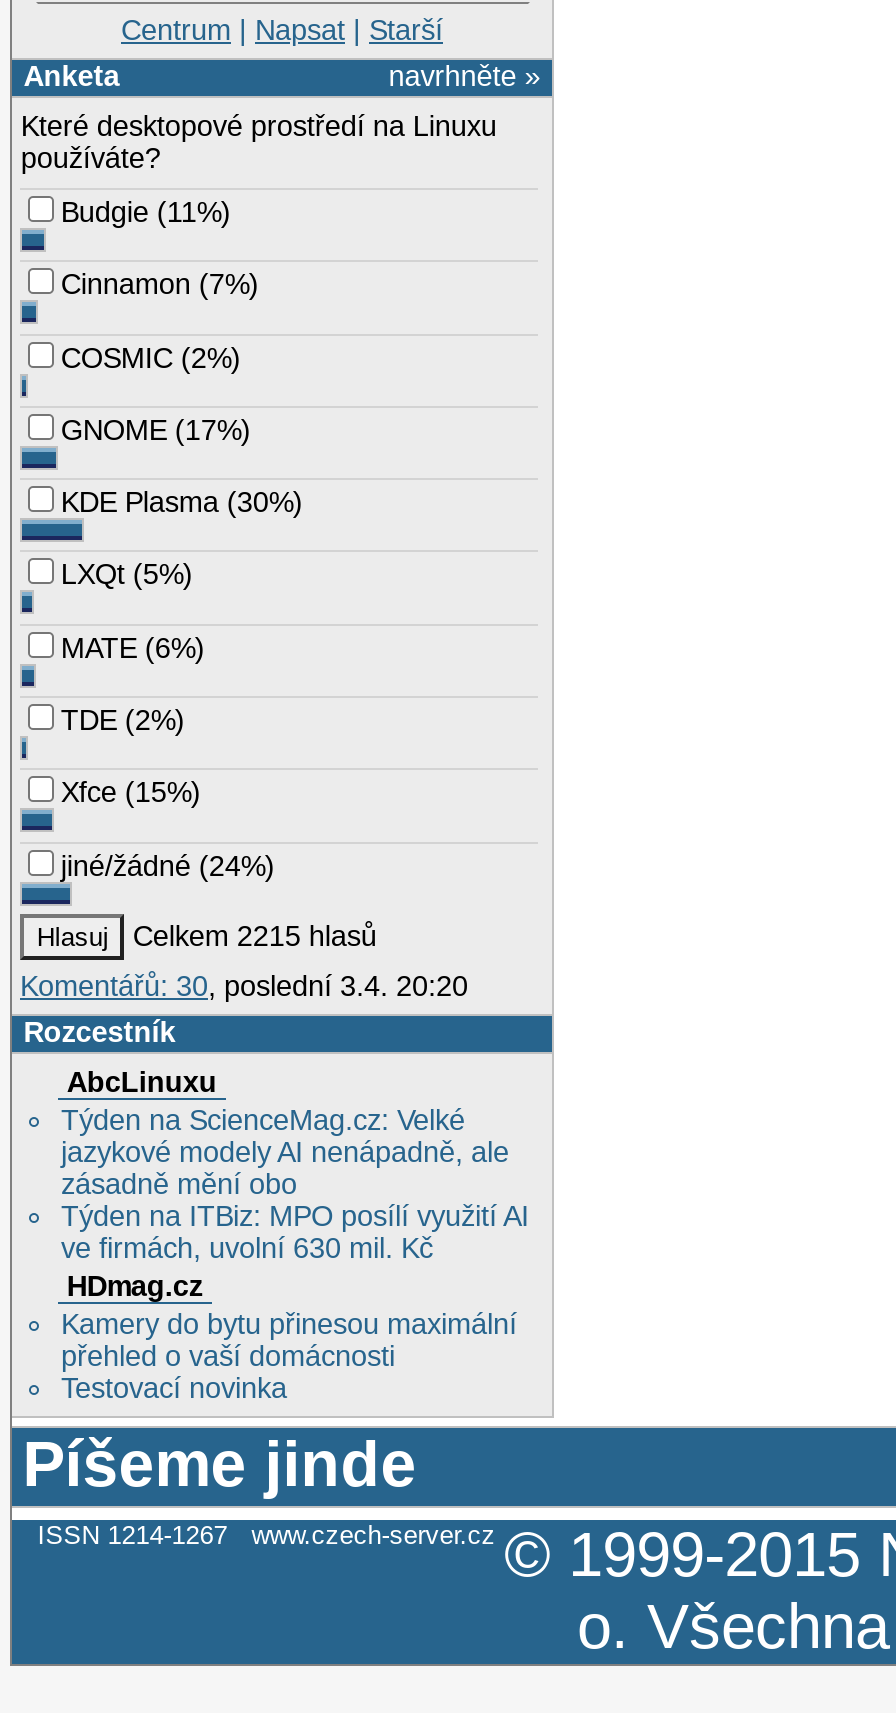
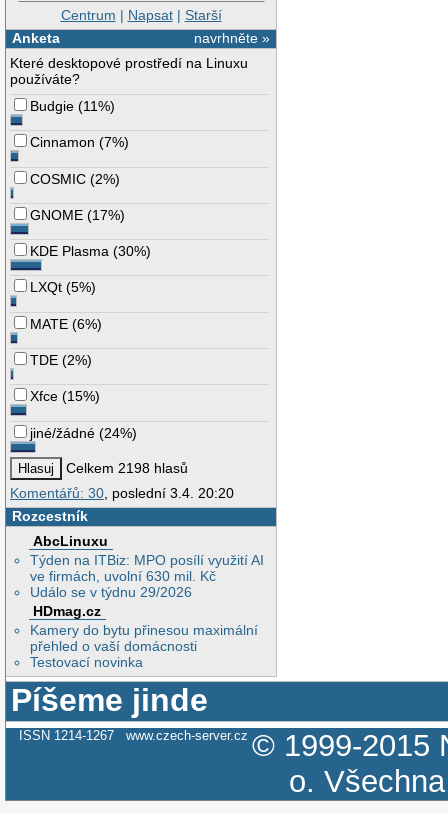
- Celkem 2215 hlasů
+ Celkem 2198 hlasů

- Týden na ScienceMag.cz: Velké
- jazykové modely AI nenápadně, ale
- zásadně mění obo

moved up: Týden na ITBiz: MPO posílí využití AI | ve firmách, uvolní 630 mil. Kč

+ Událo se v týdnu 29/2026
